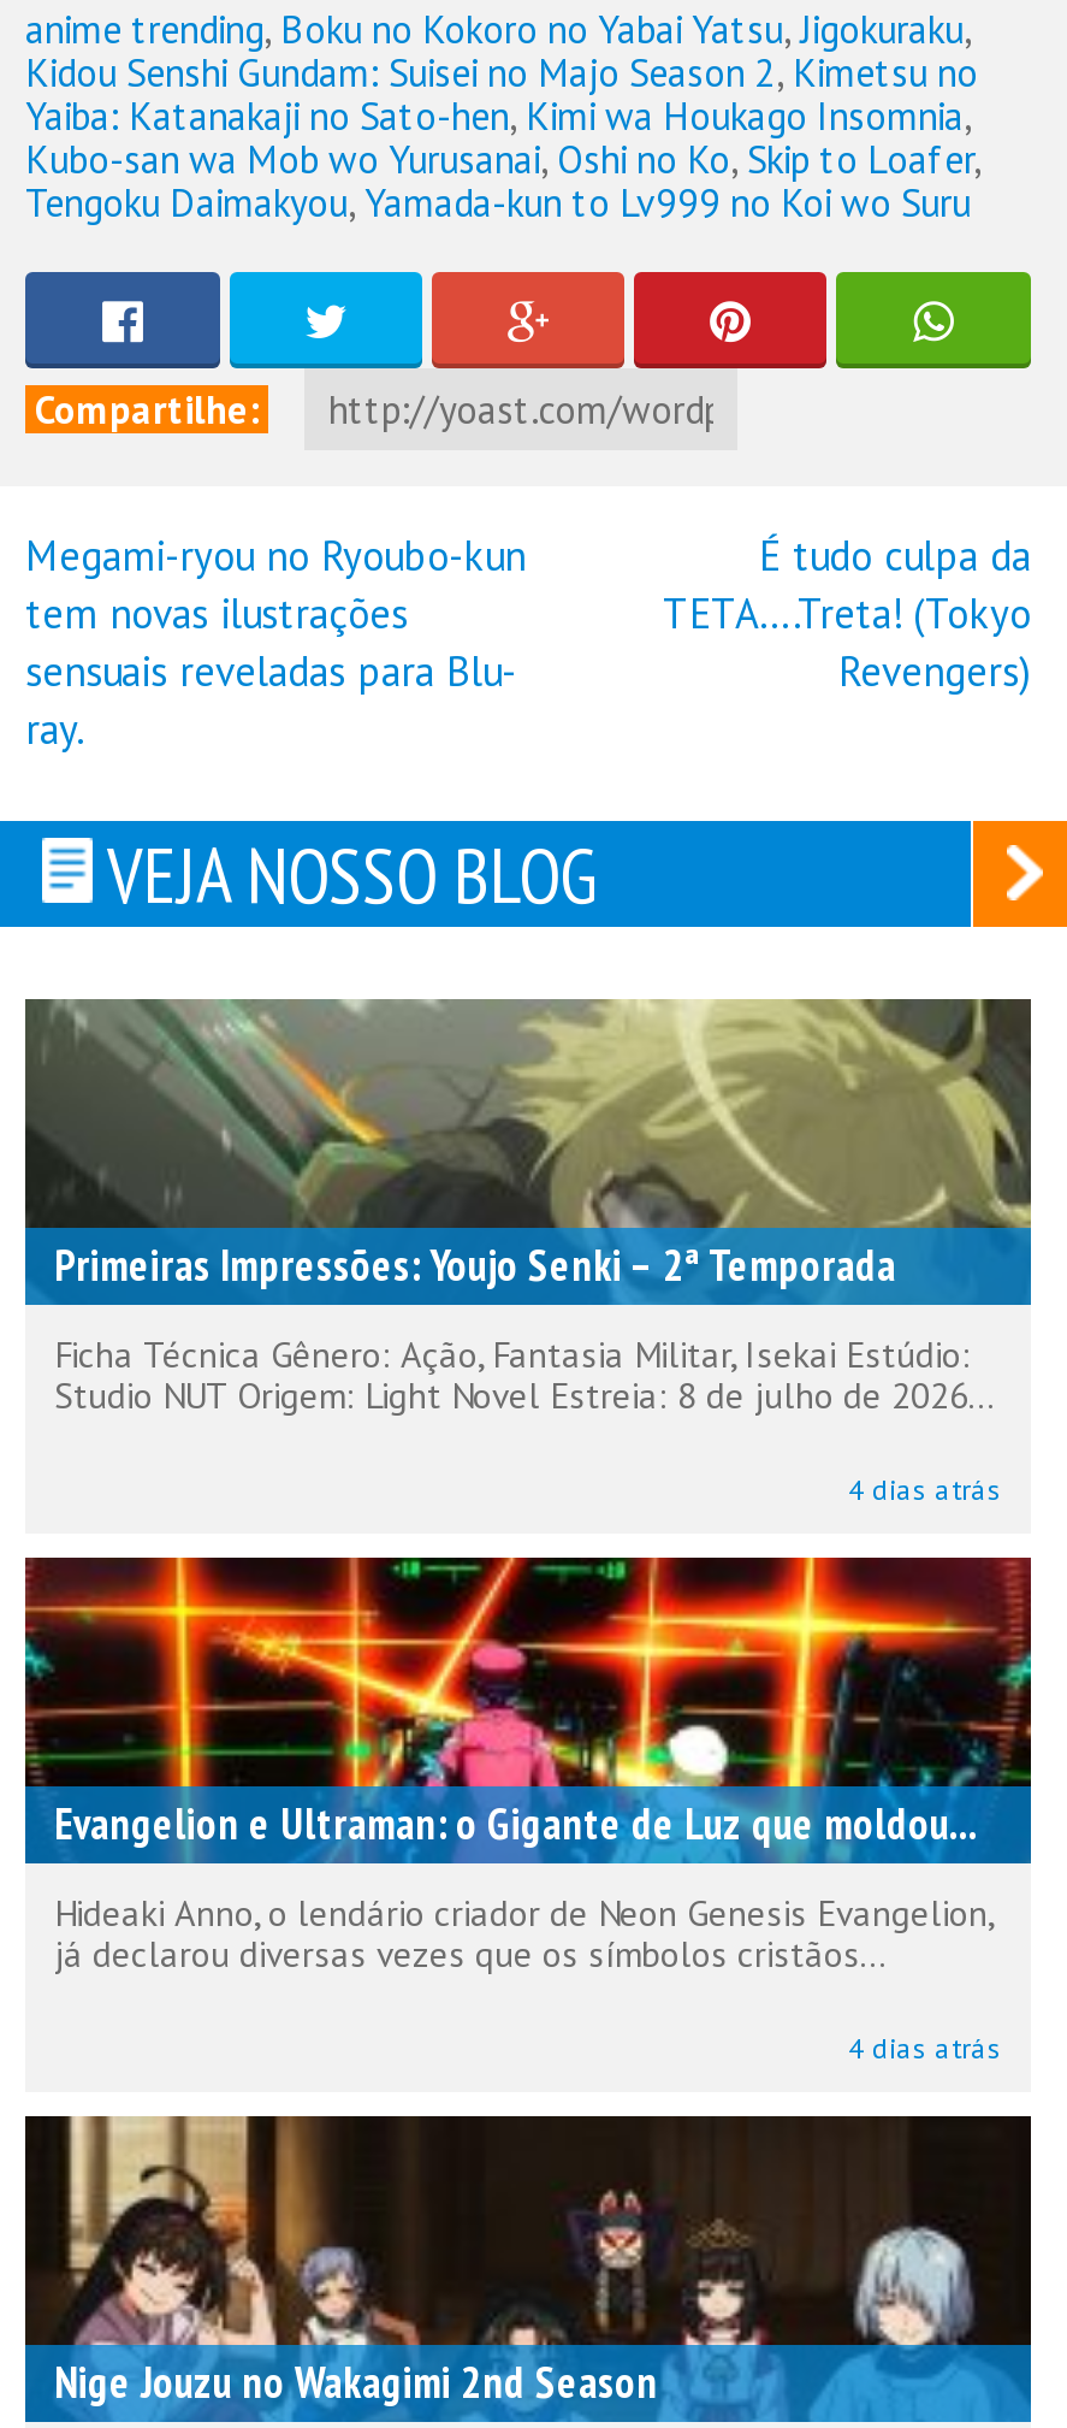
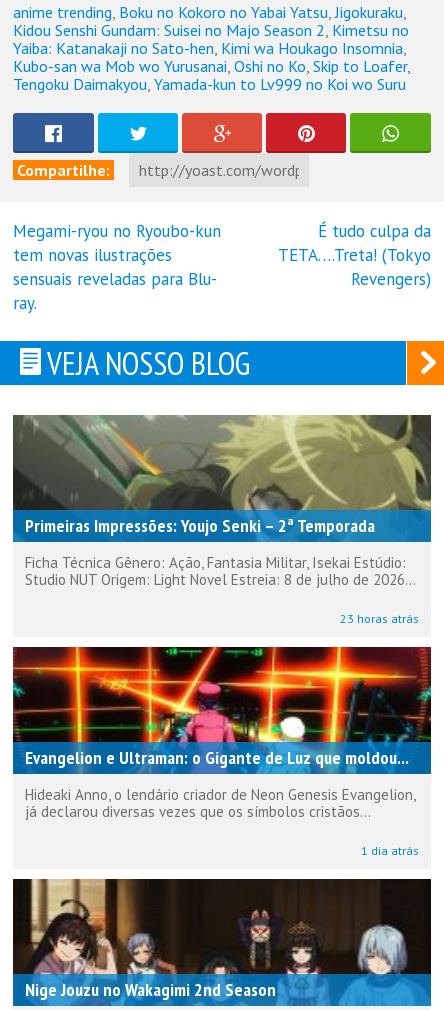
- 4 dias atrás
+ 23 horas atrás

- 4 dias atrás
+ 1 dia atrás
